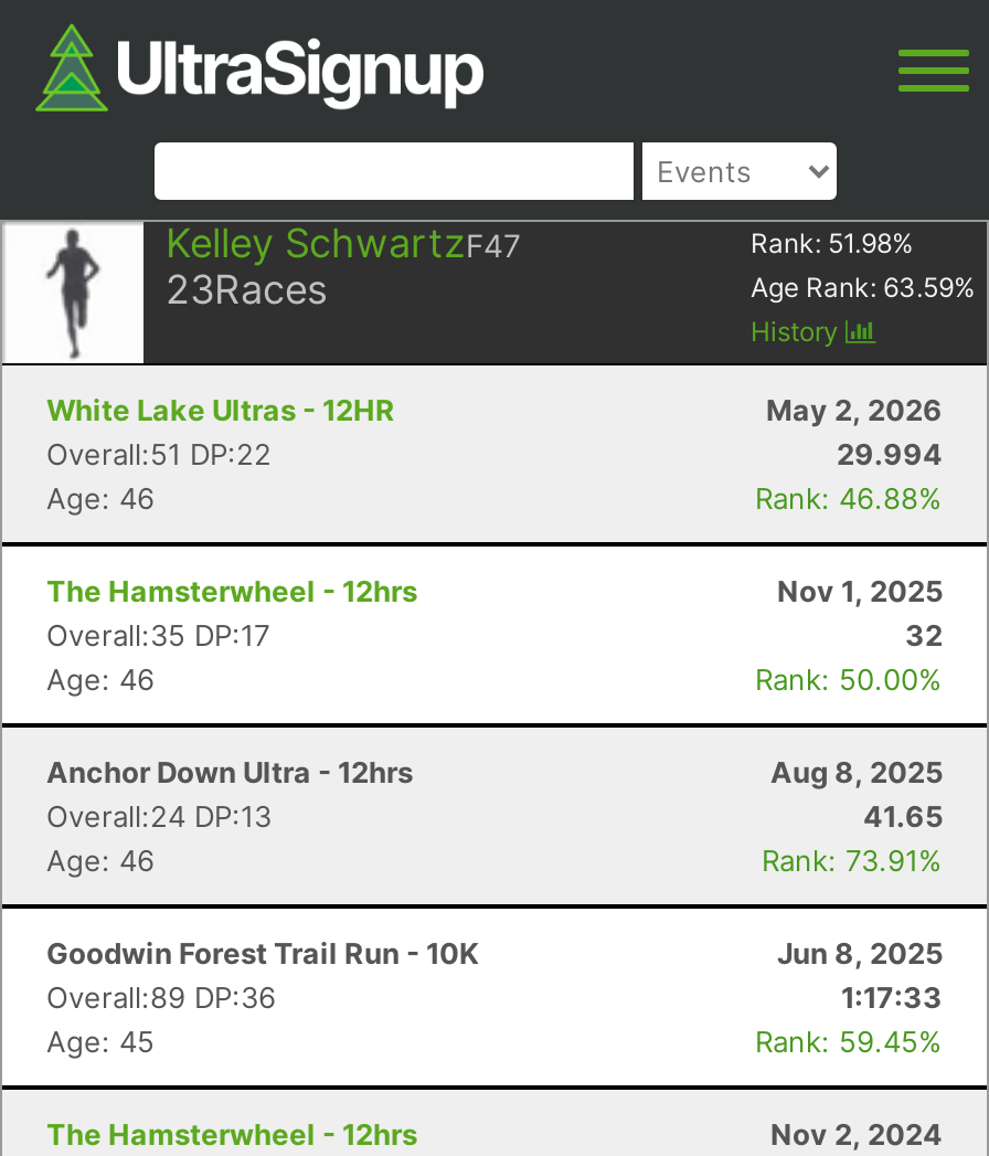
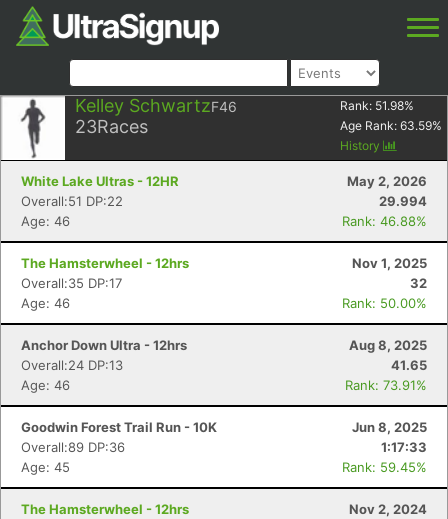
- Kelley SchwartzF47
+ Kelley SchwartzF46
